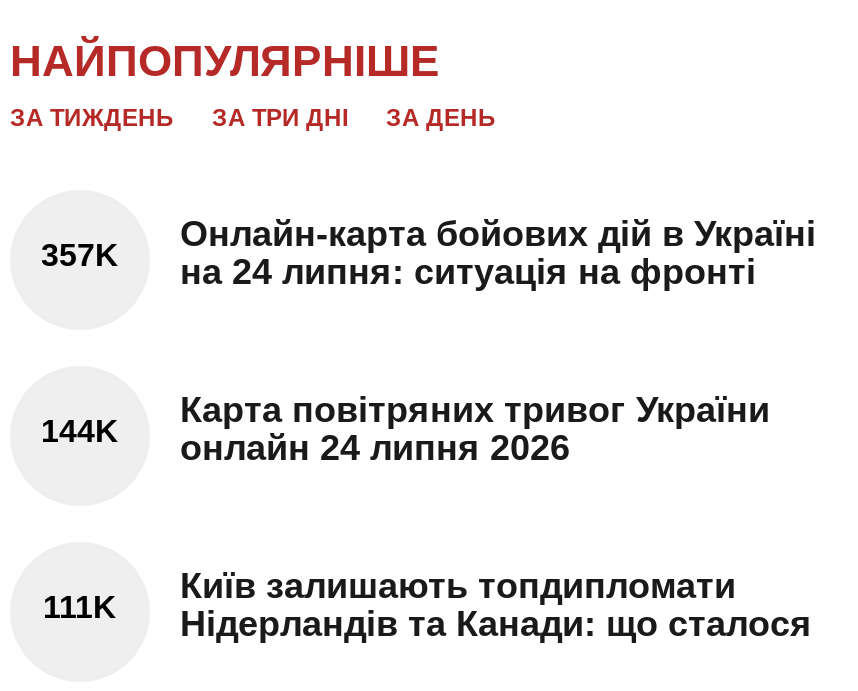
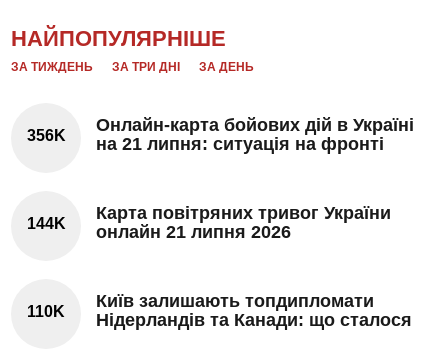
- 357K
+ 356K

- на 24 липня: ситуація на фронті
+ на 21 липня: ситуація на фронті

- 144K онлайн 24 липня 2026
+ 144K онлайн 21 липня 2026

- 111K Нідерландів та Канади: що сталося
+ 110K Нідерландів та Канади: що сталося
